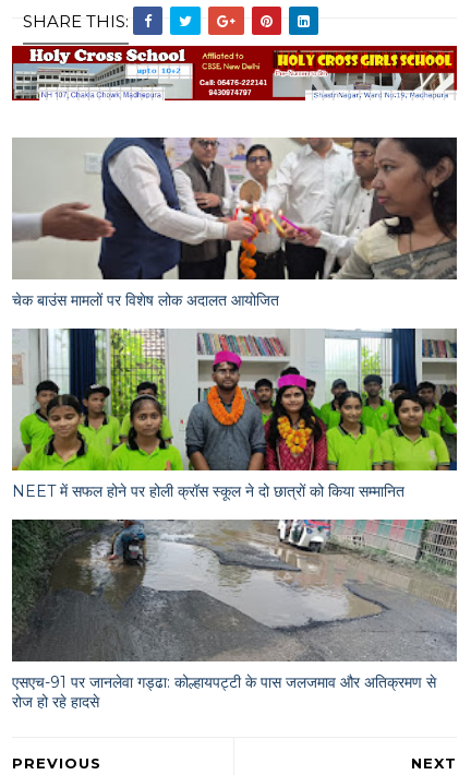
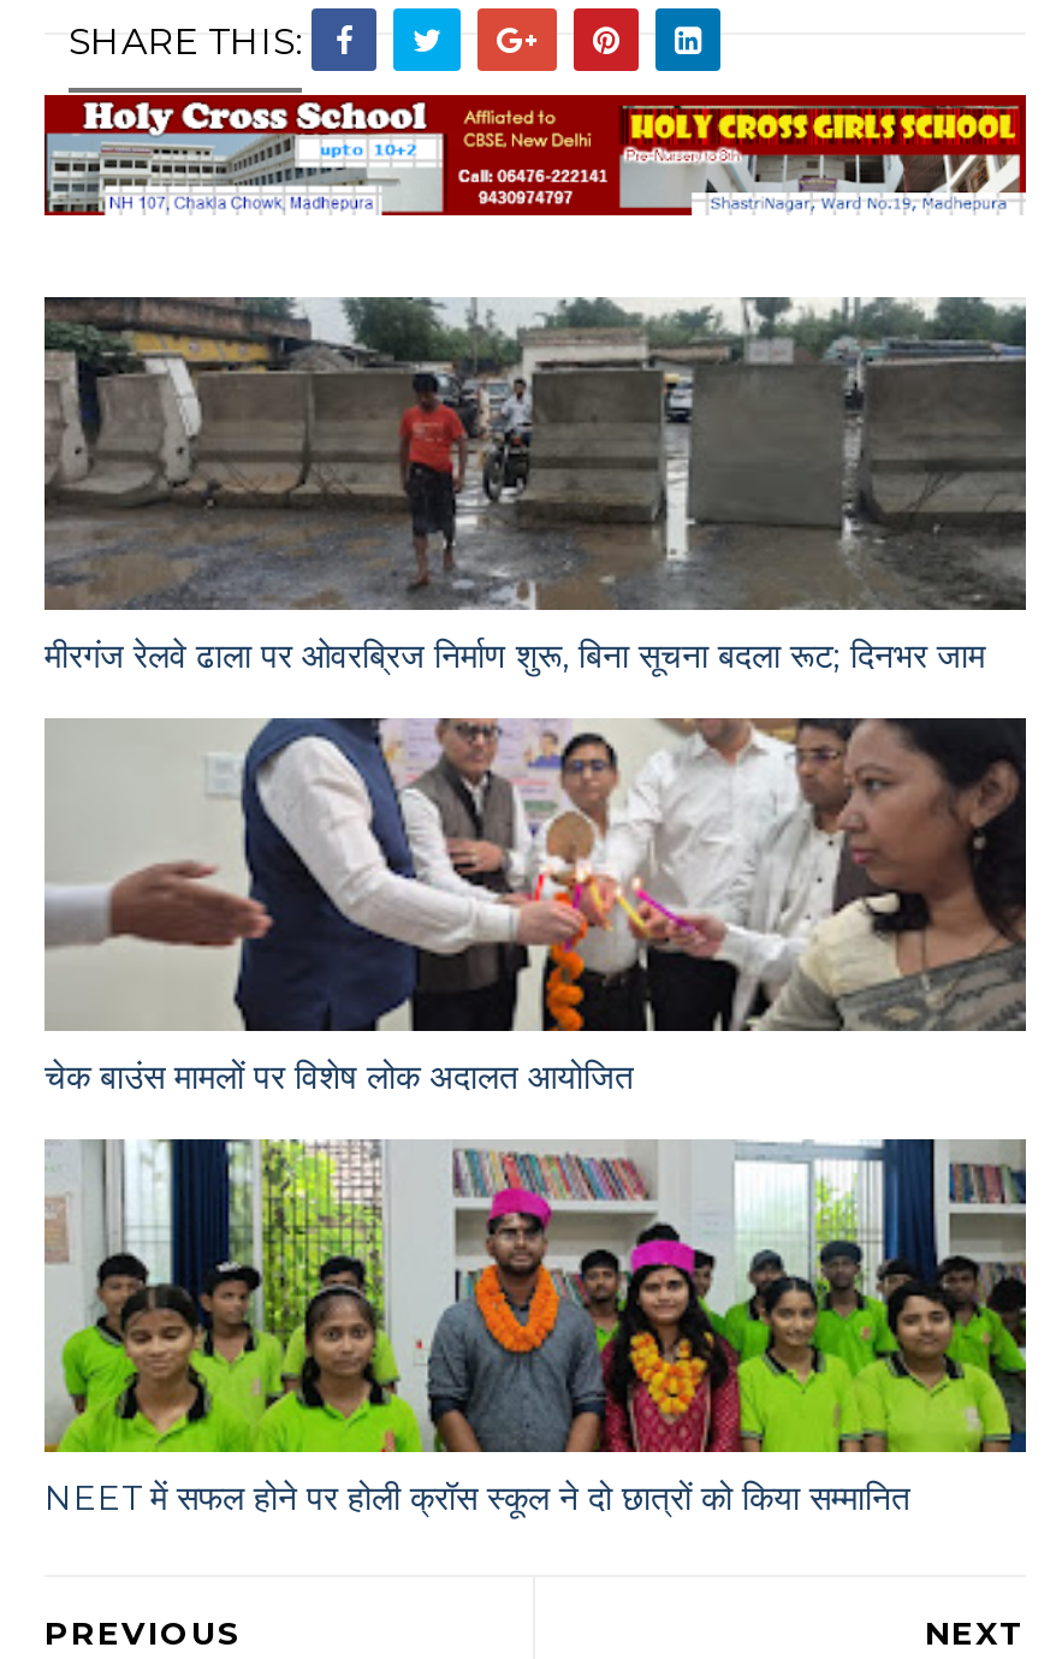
+ [image]
+ मीरगंज रेलवे ढाला पर ओवरब्रिज निर्माण शुरू, बिना सूचना बदला रूट; दिनभर जाम

moved down: [image] | चेक बाउंस मामलों पर विशेष लोक अदालत आयोजित | NEET में सफल होने पर होली क्रॉस स्कूल ने दो छात्रों को किया सम्मानित

- [image]
- एसएच-91 पर जानलेवा गड्ढा: कोल्हायपट्टी के पास जलजमाव और अतिक्रमण से
- रोज हो रहे हादसे
